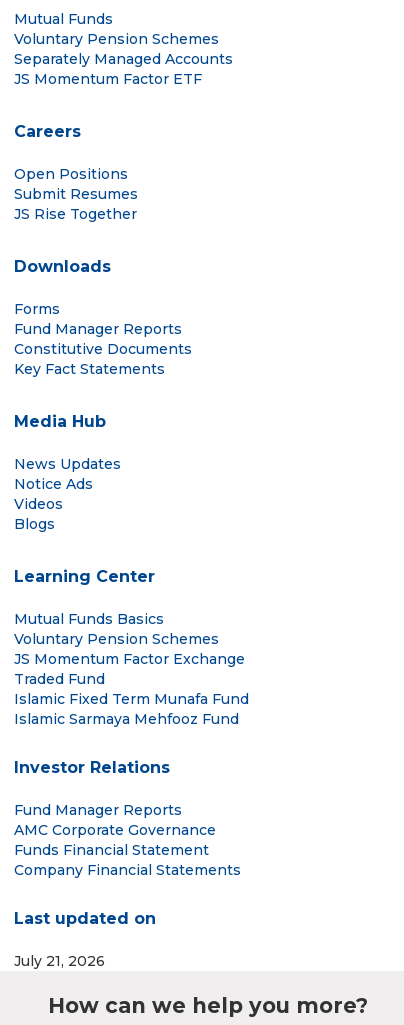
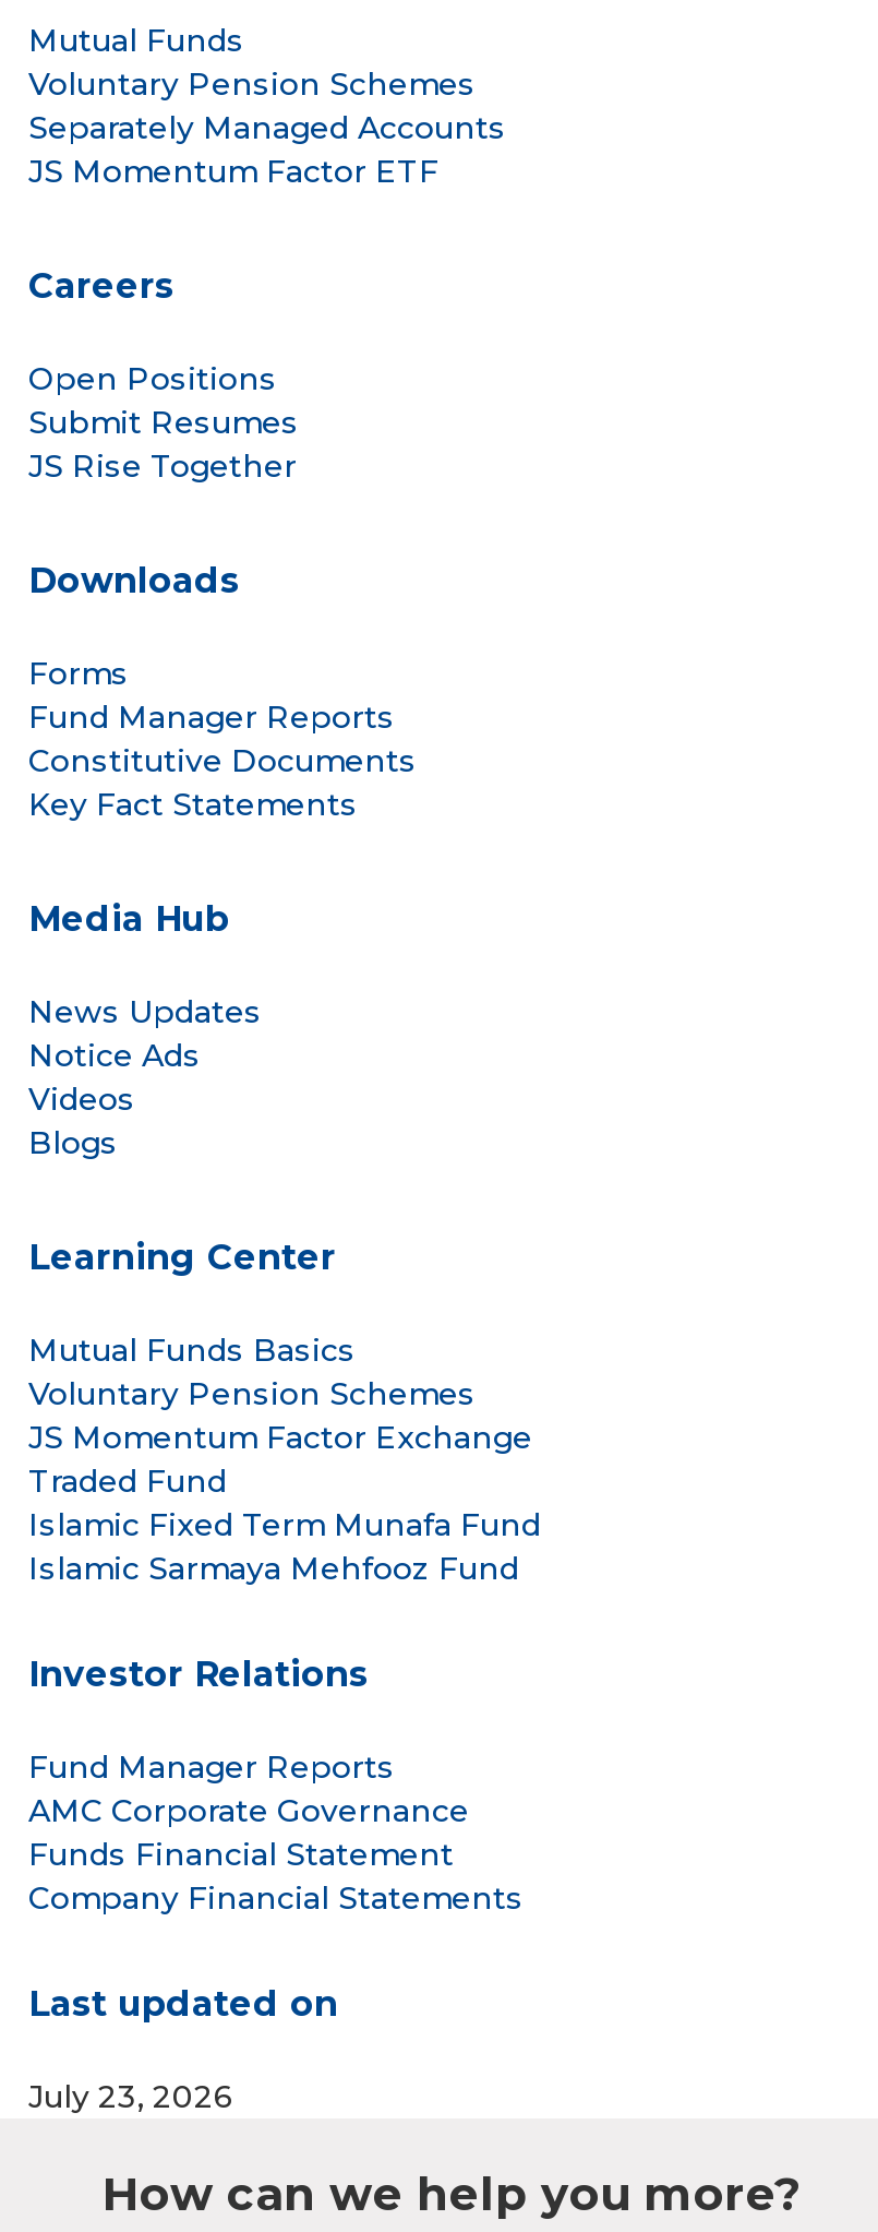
- July 21, 2026
+ July 23, 2026
